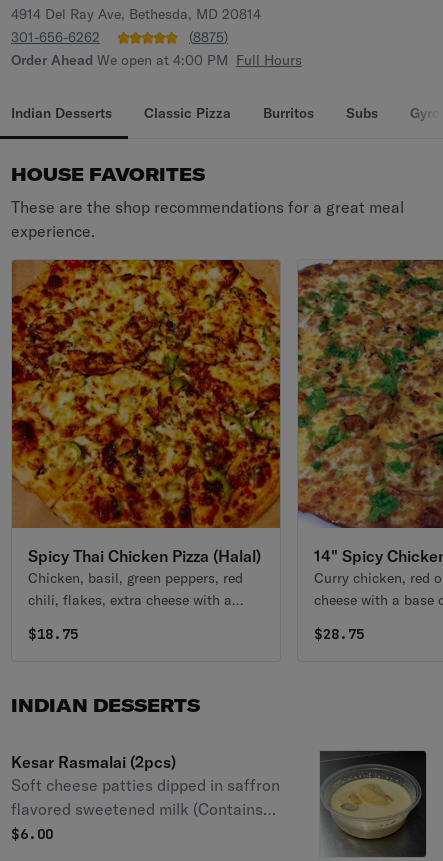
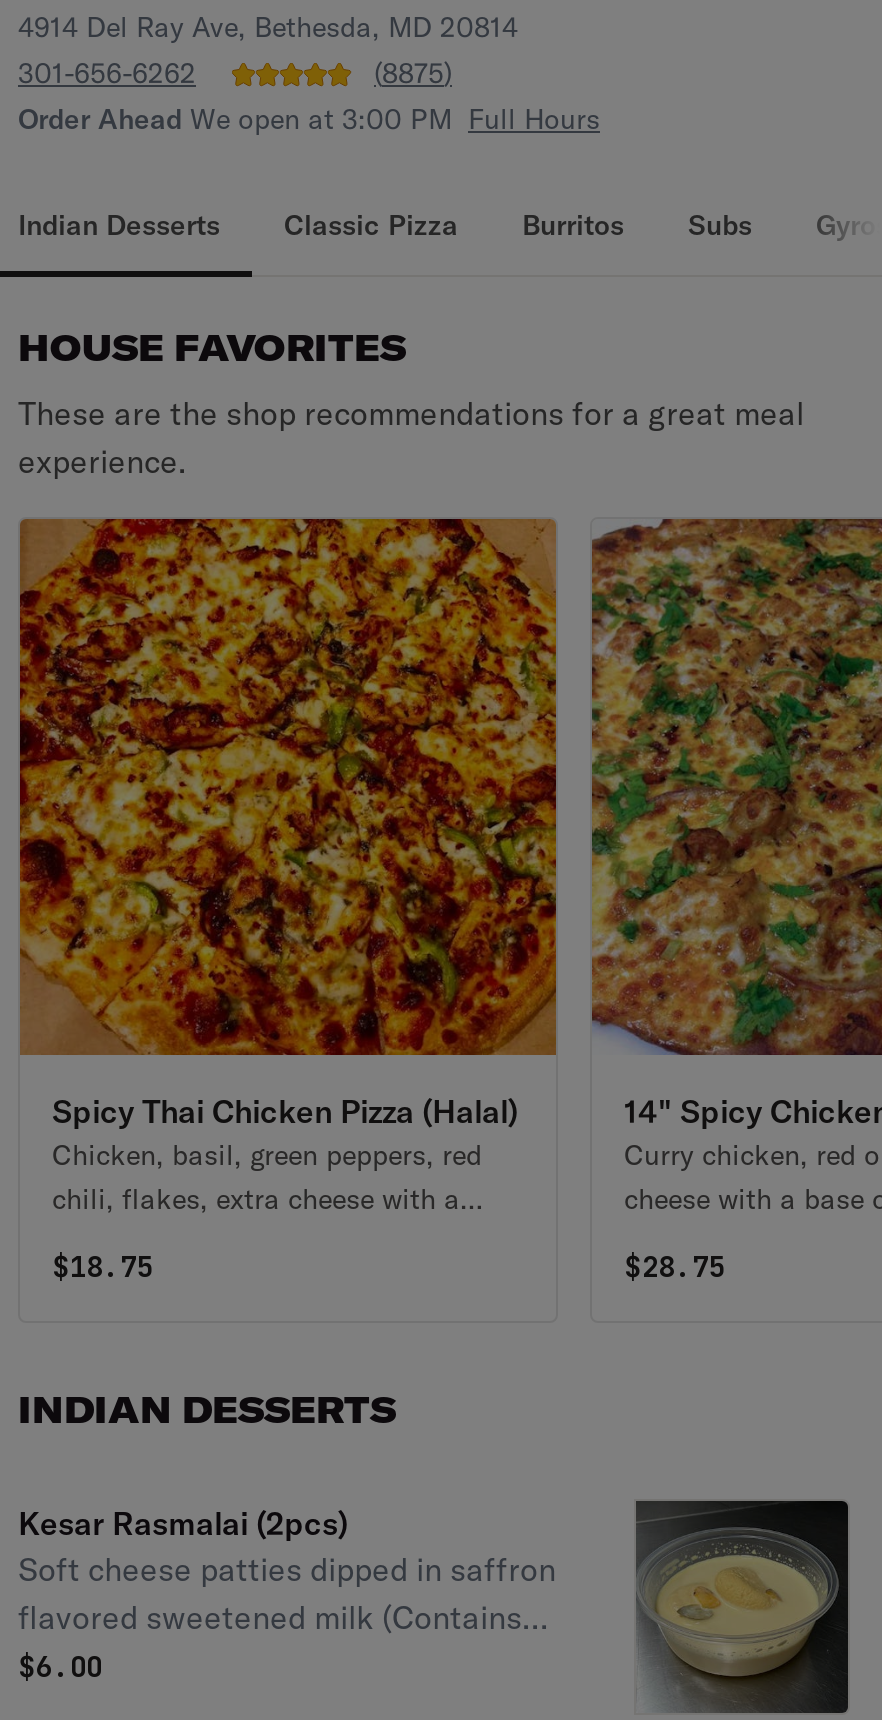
- Order Ahead We open at 4:00 PM Full Hours
+ Order Ahead We open at 3:00 PM Full Hours
